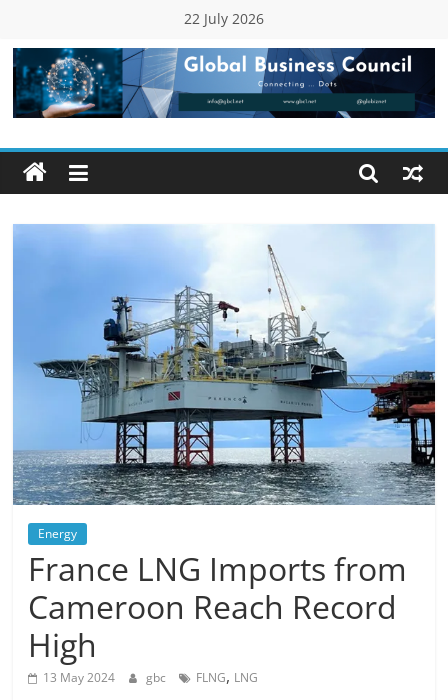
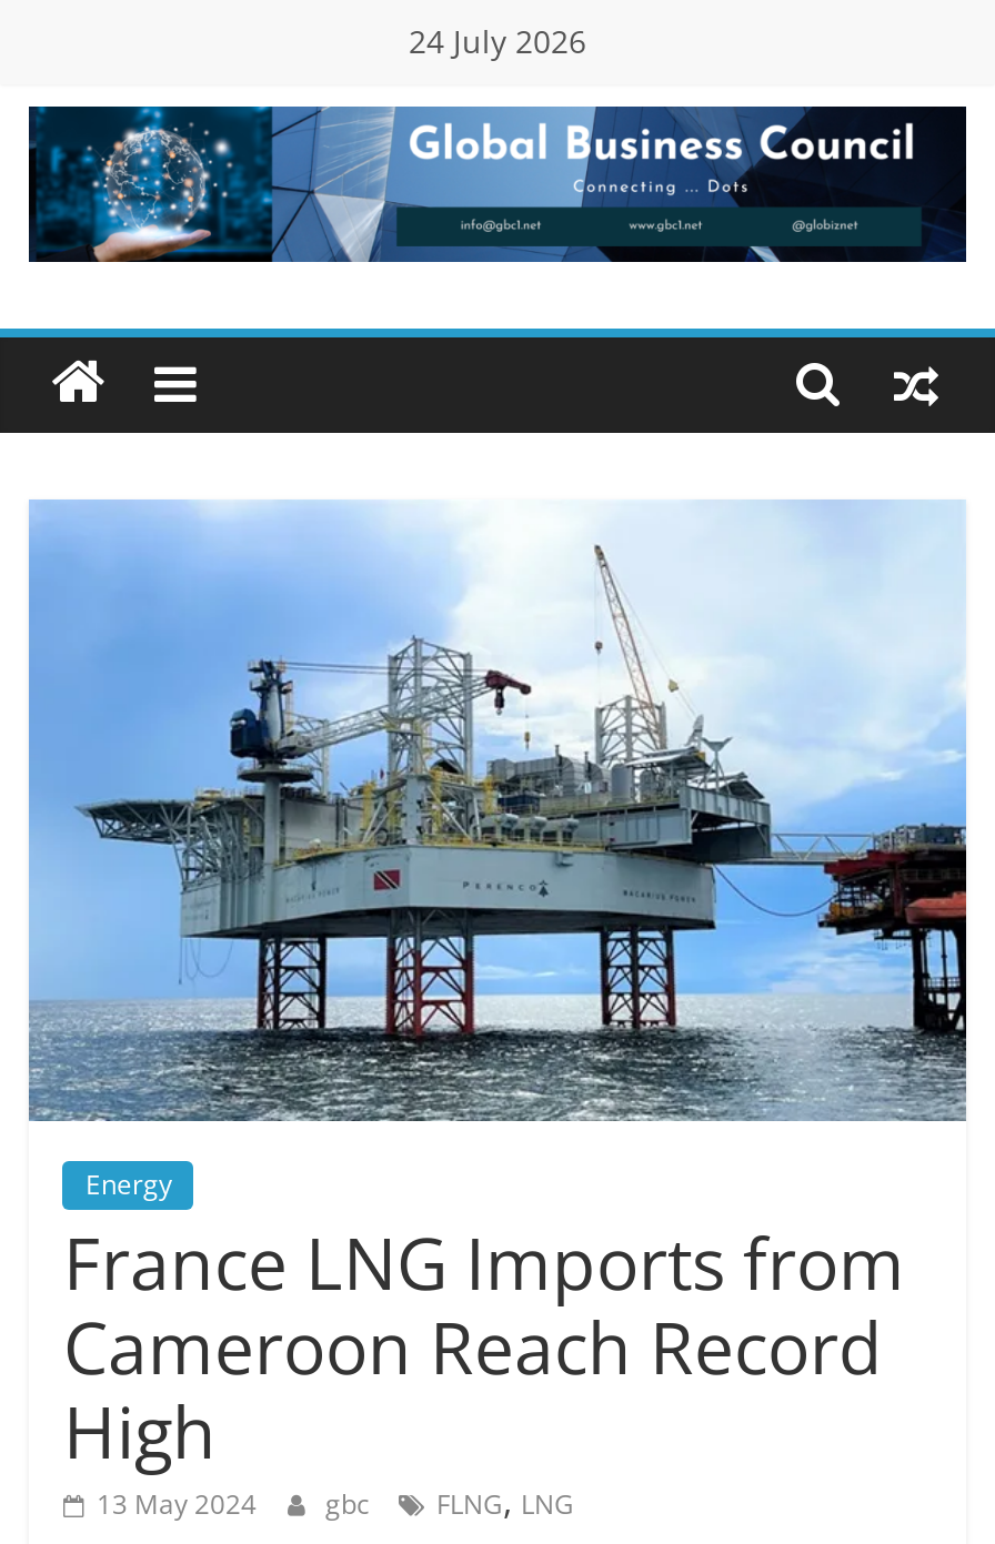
- 22 July 2026
+ 24 July 2026
